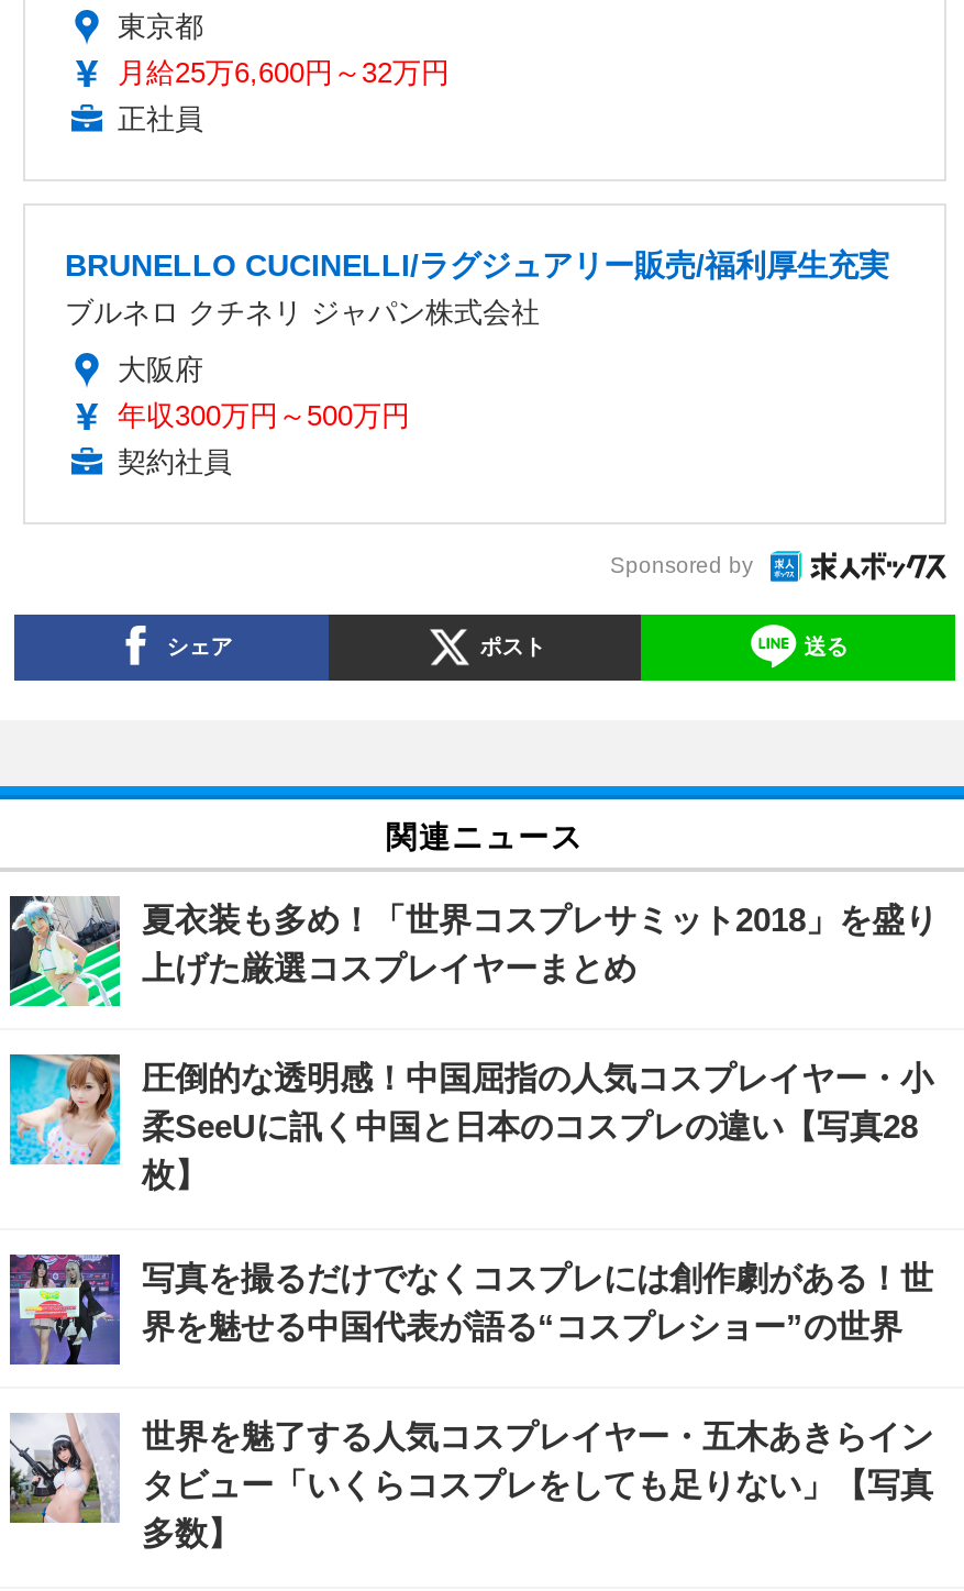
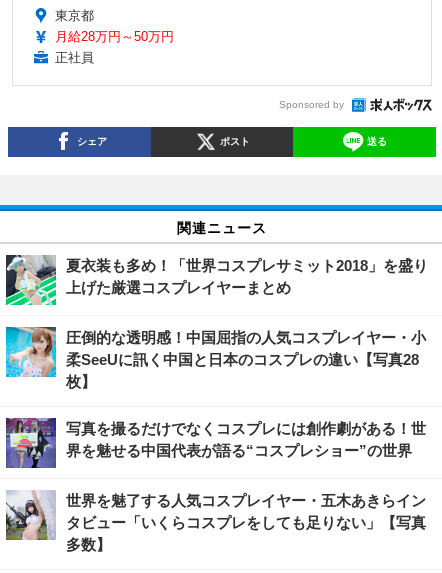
- 月給25万6,600円～32万円
+ 月給28万円～50万円

- BRUNELLO CUCINELLI/ラグジュアリー販売/福利厚生充実
- ブルネロ クチネリ ジャパン株式会社
- 大阪府
- 年収300万円～500万円
- 契約社員
